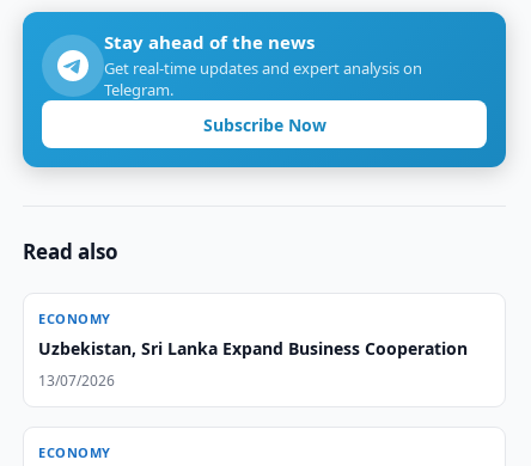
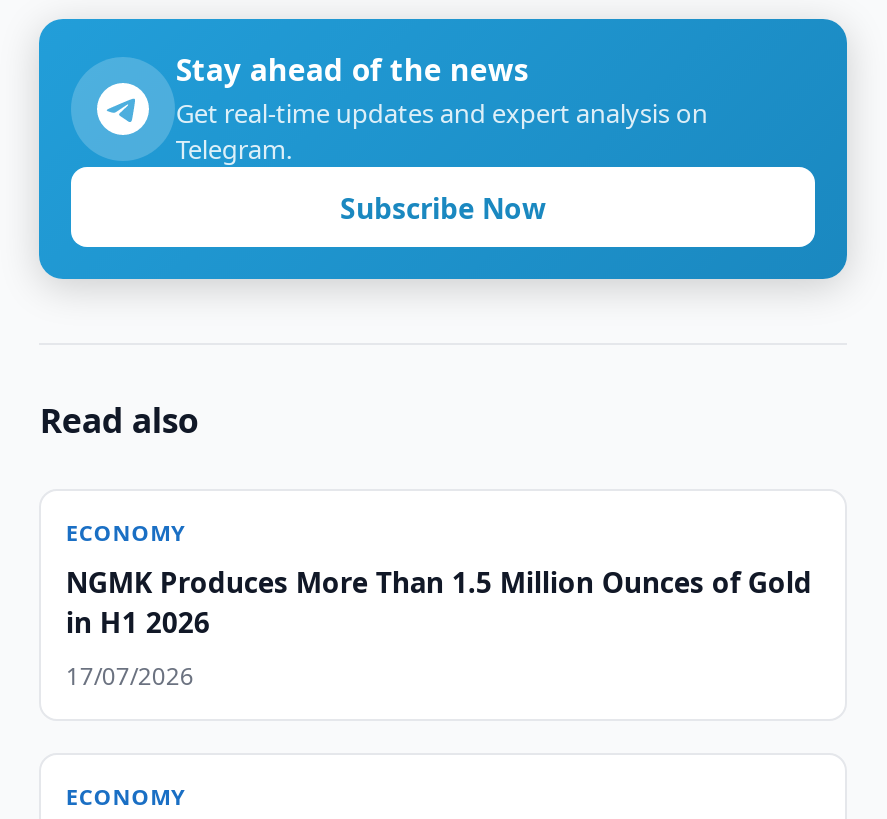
- Uzbekistan, Sri Lanka Expand Business Cooperation
+ NGMK Produces More Than 1.5 Million Ounces of Gold
+ in H1 2026

- 13/07/2026
+ 17/07/2026
